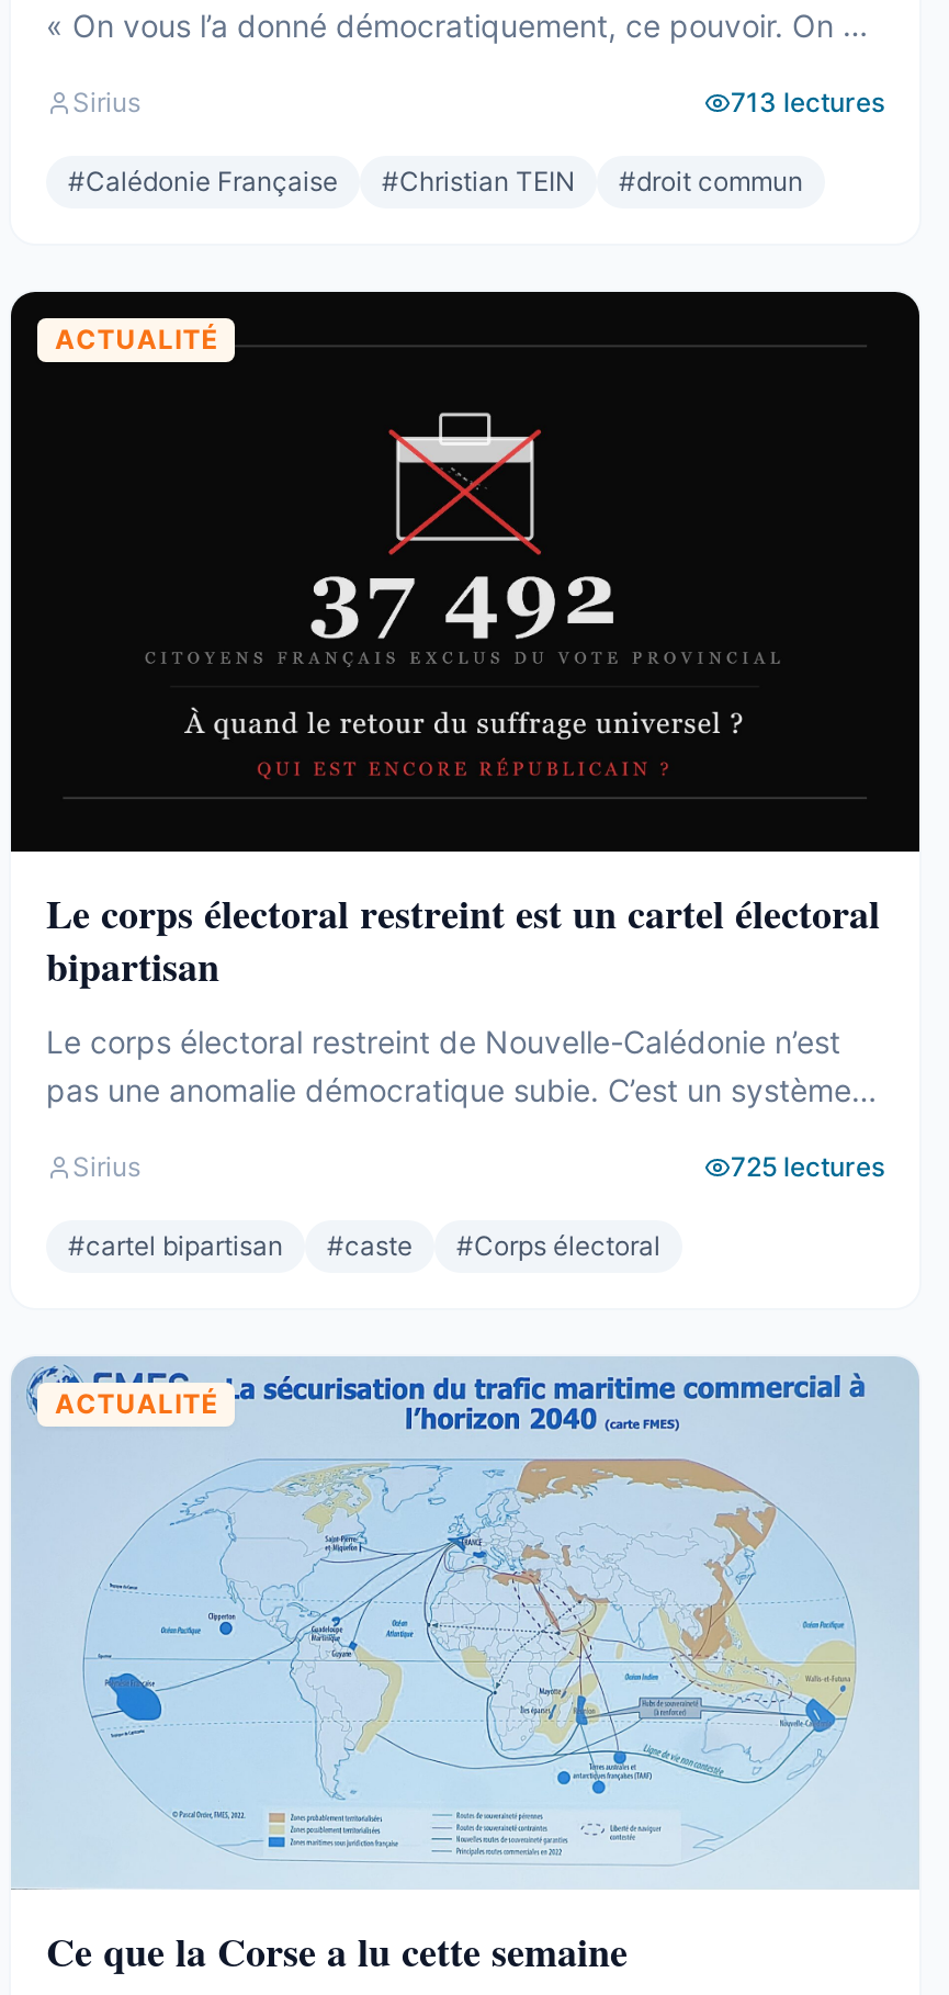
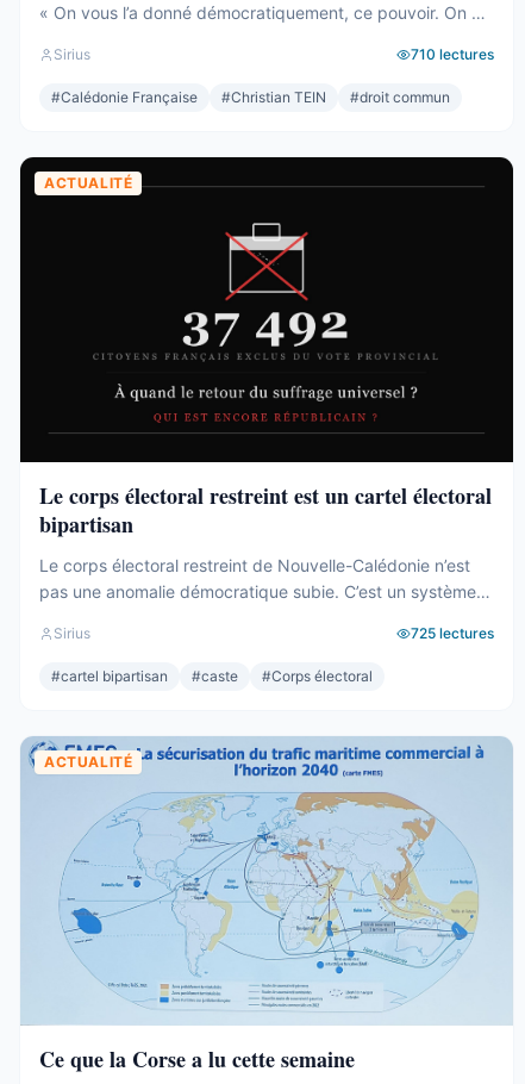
- 713 lectures
+ 710 lectures
